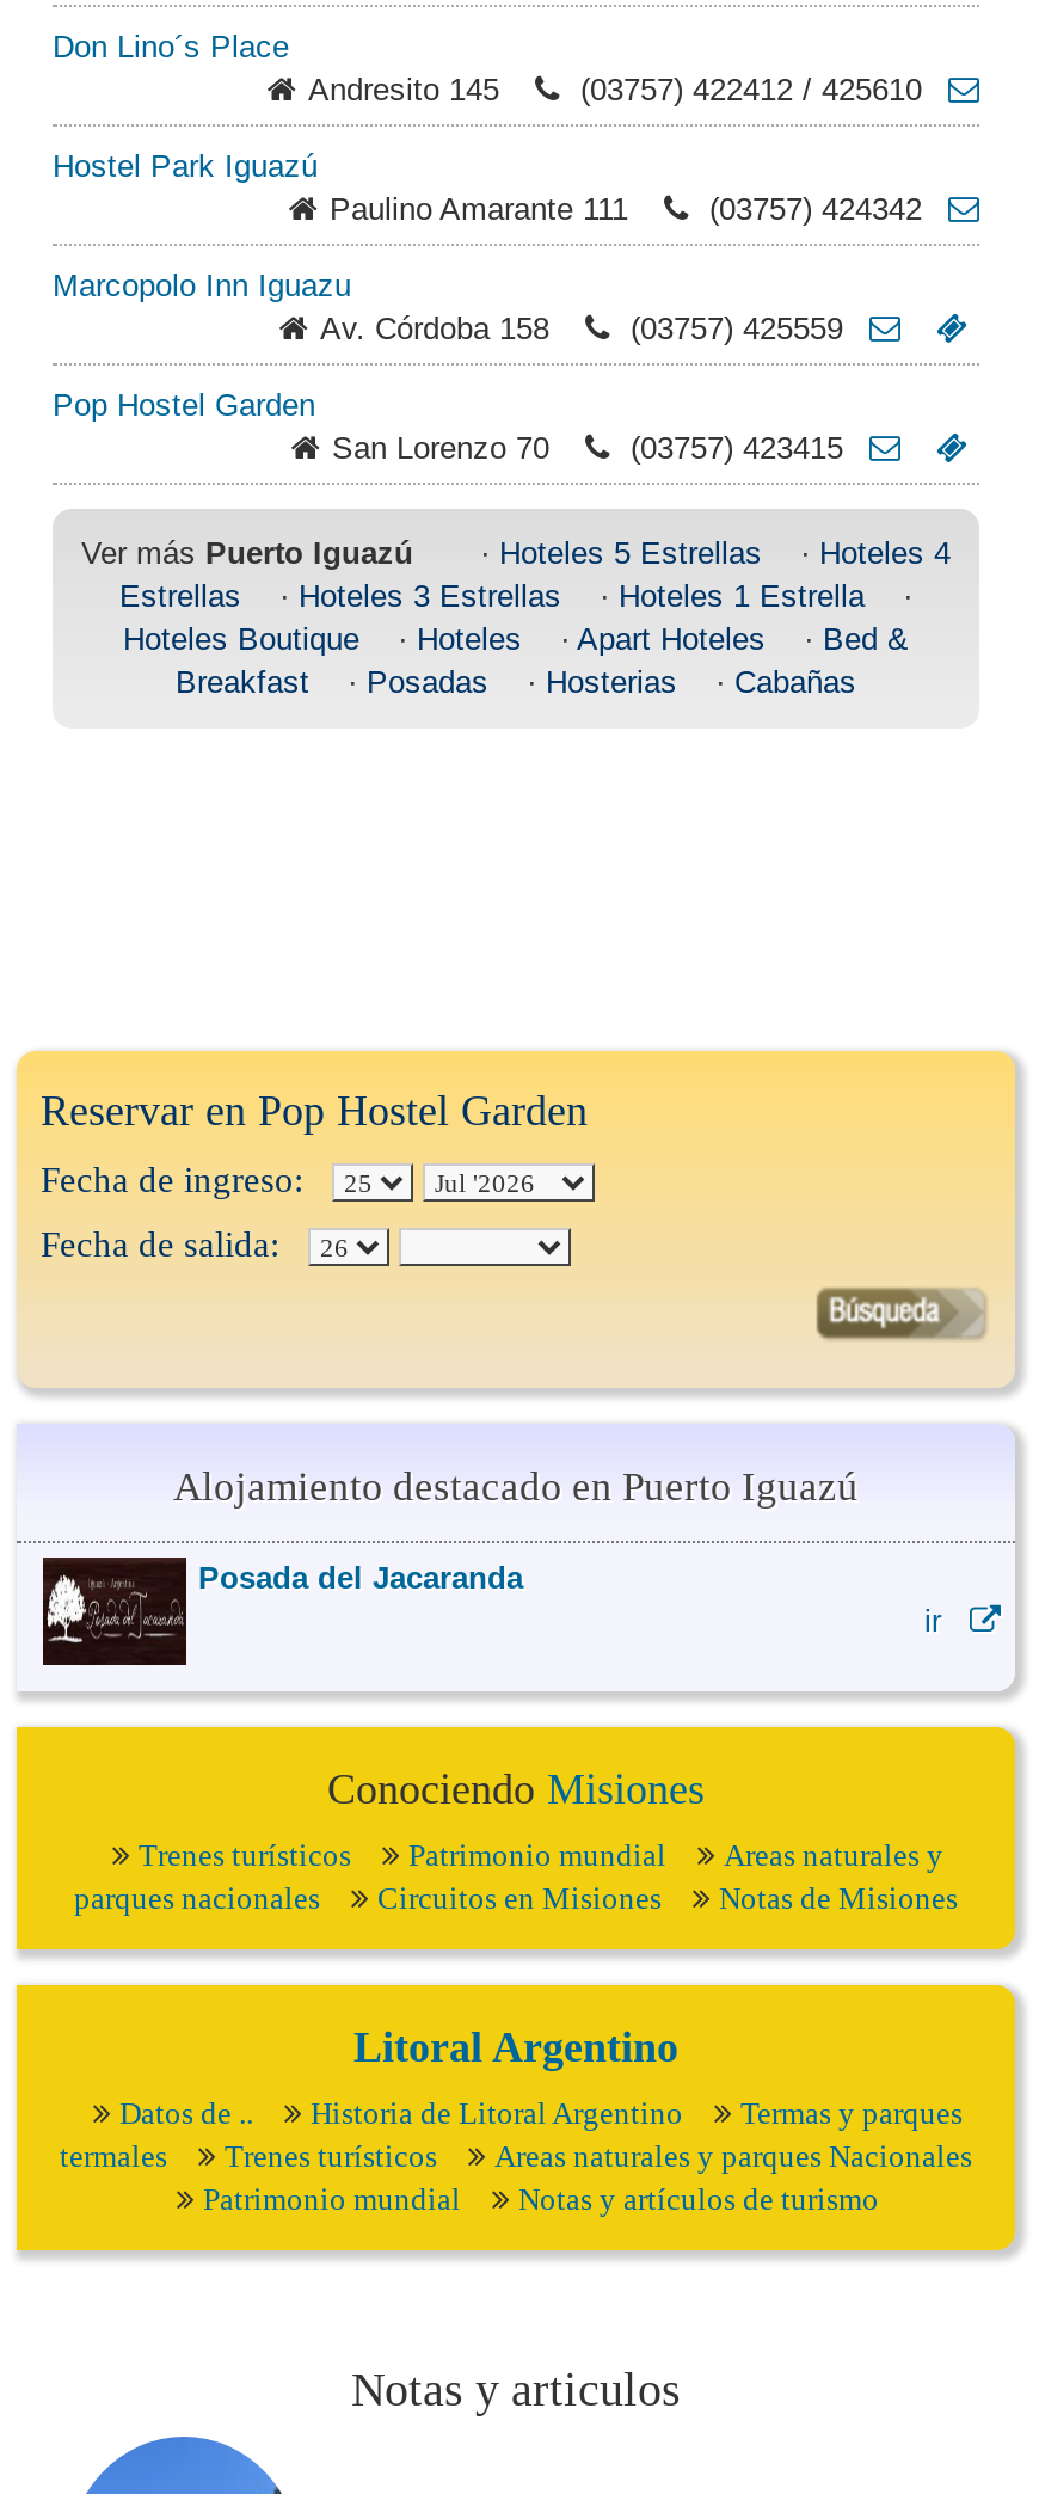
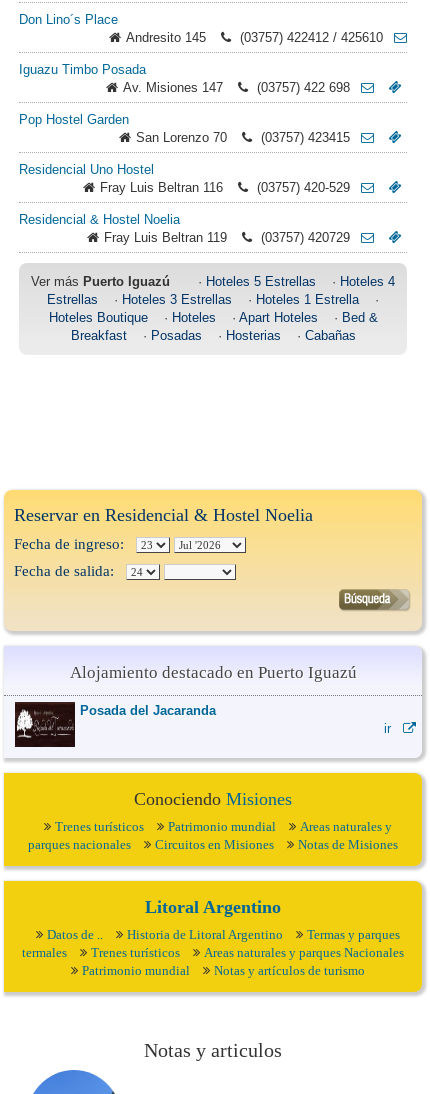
- Hostel Park Iguazú
- Paulino Amarante 111
- (03757) 424342
- Marcopolo Inn Iguazu
- Av. Córdoba 158
- (03757) 425559
+ Iguazu Timbo Posada
+ Av. Misiones 147
+ (03757) 422 698

moved up: Pop Hostel Garden | San Lorenzo 70 | (03757) 423415

+ Residencial Uno Hostel
+ Fray Luis Beltran 116
+ (03757) 420-529
+ Residencial & Hostel Noelia
+ Fray Luis Beltran 119
+ (03757) 420729

- Reservar en Pop Hostel Garden
+ Reservar en Residencial & Hostel Noelia
